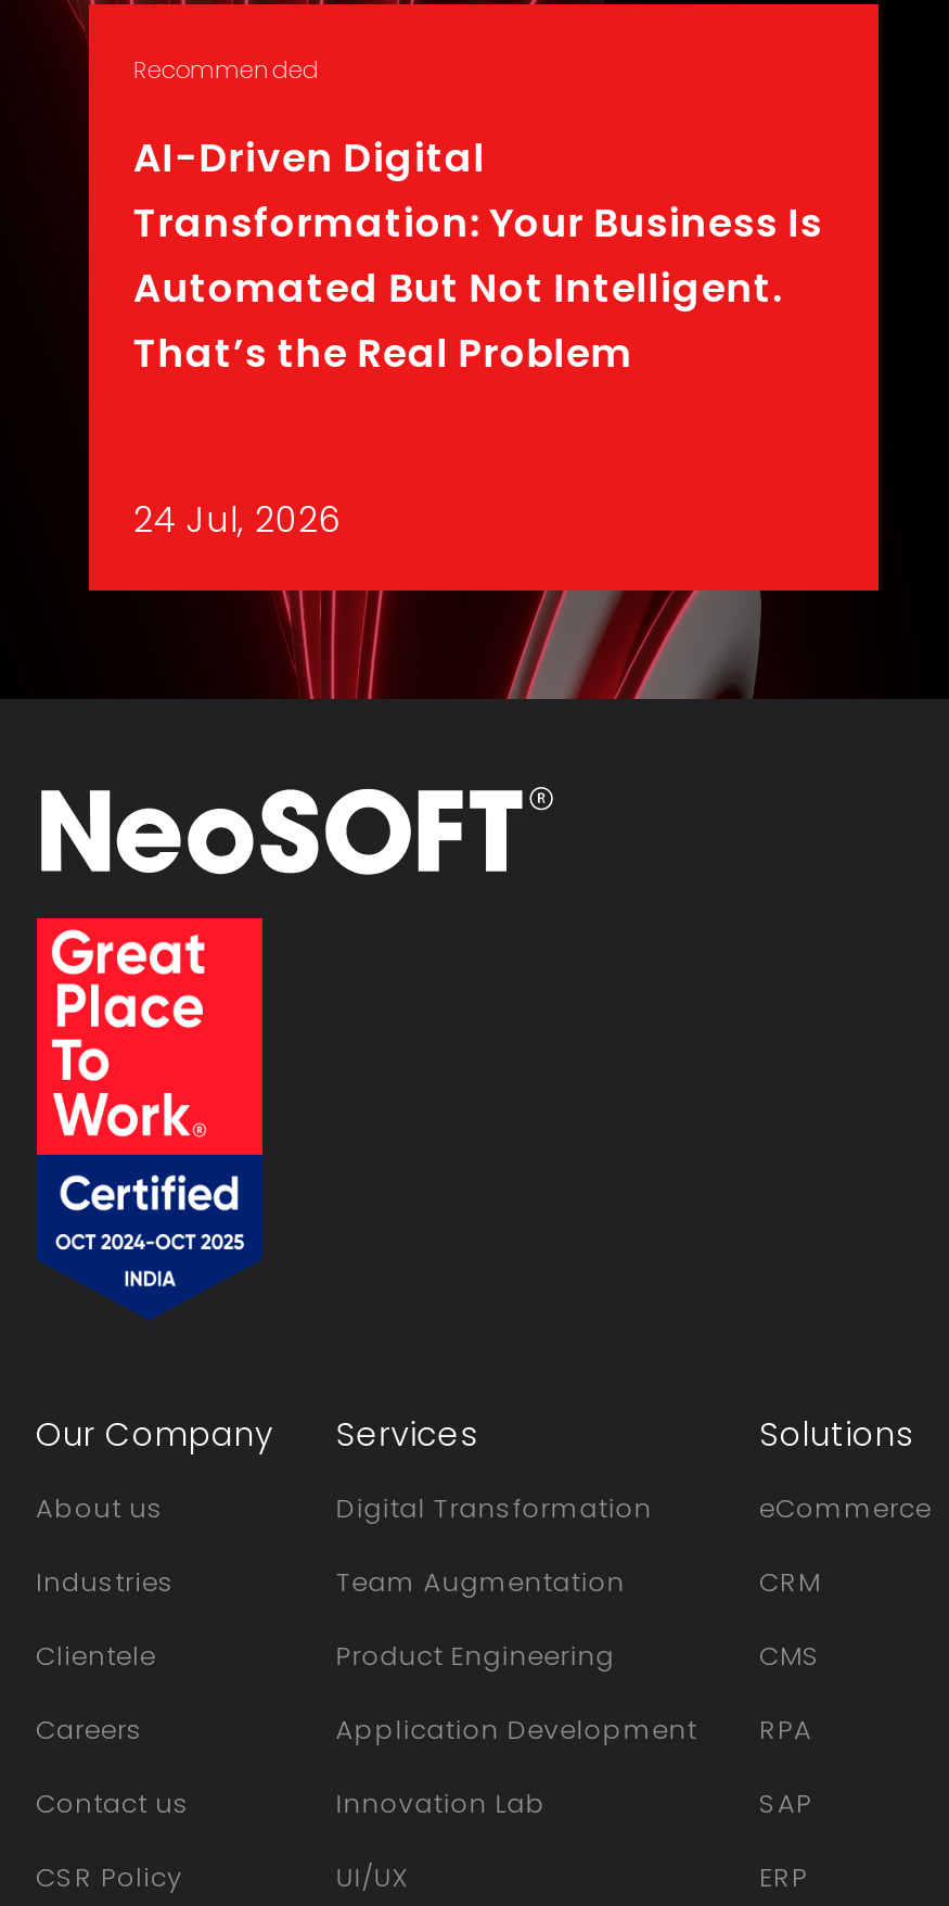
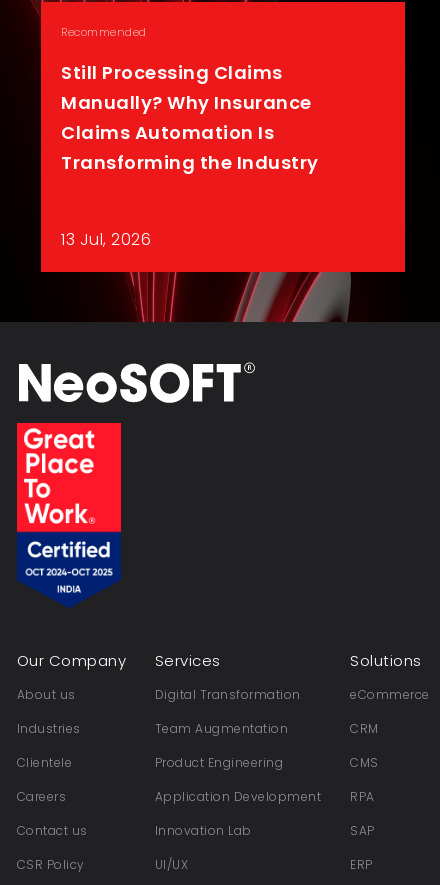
- AI-Driven Digital
- Transformation: Your Business Is
- Automated But Not Intelligent.
- That’s the Real Problem
+ Still Processing Claims
+ Manually? Why Insurance
+ Claims Automation Is
+ Transforming the Industry

- 24 Jul, 2026
+ 13 Jul, 2026
